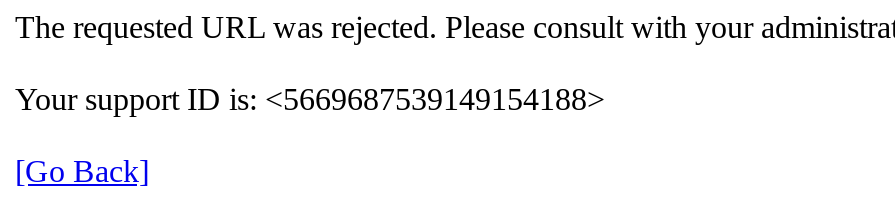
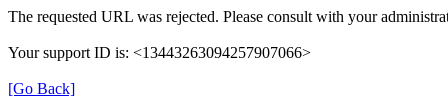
- Your support ID is: <5669687539149154188>
+ Your support ID is: <13443263094257907066>
